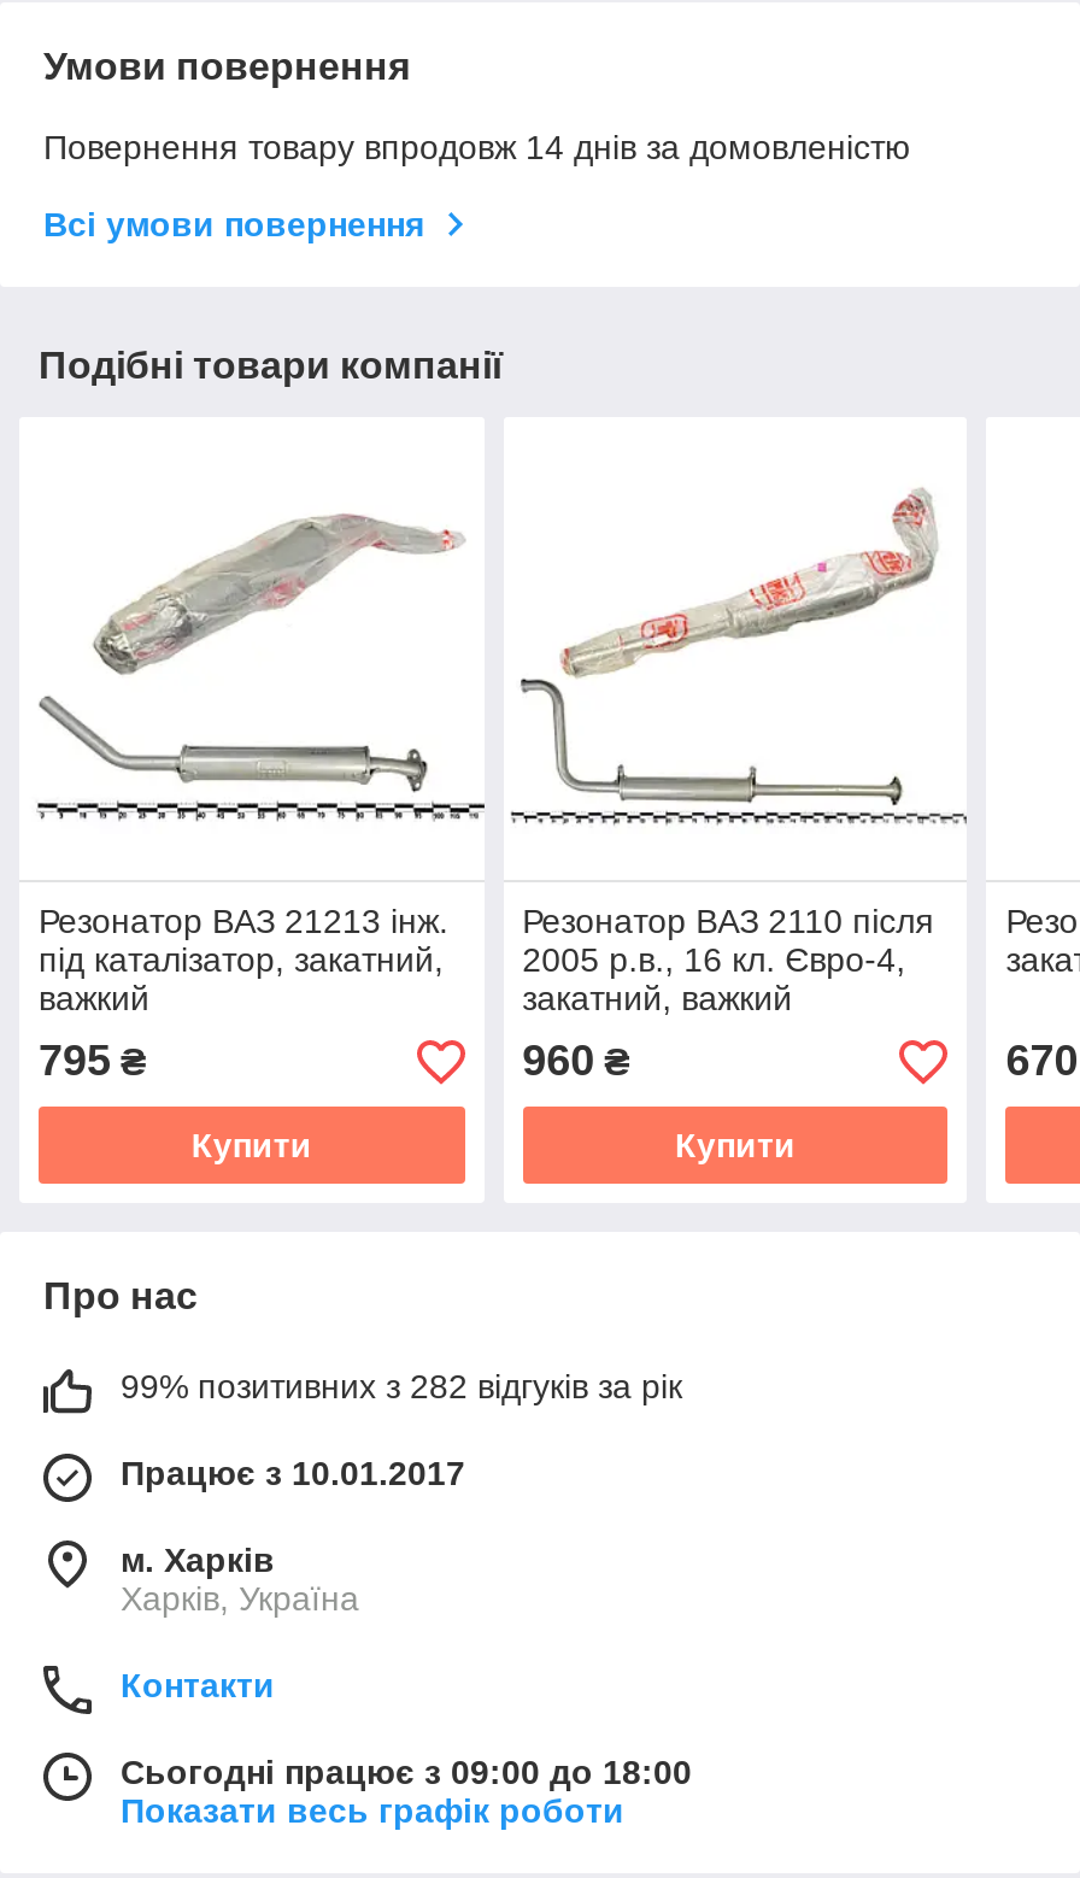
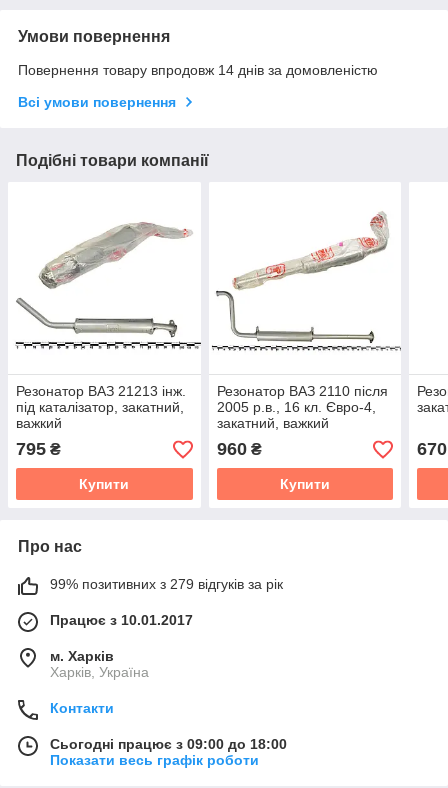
- 99% позитивних з 282 відгуків за рік
+ 99% позитивних з 279 відгуків за рік
